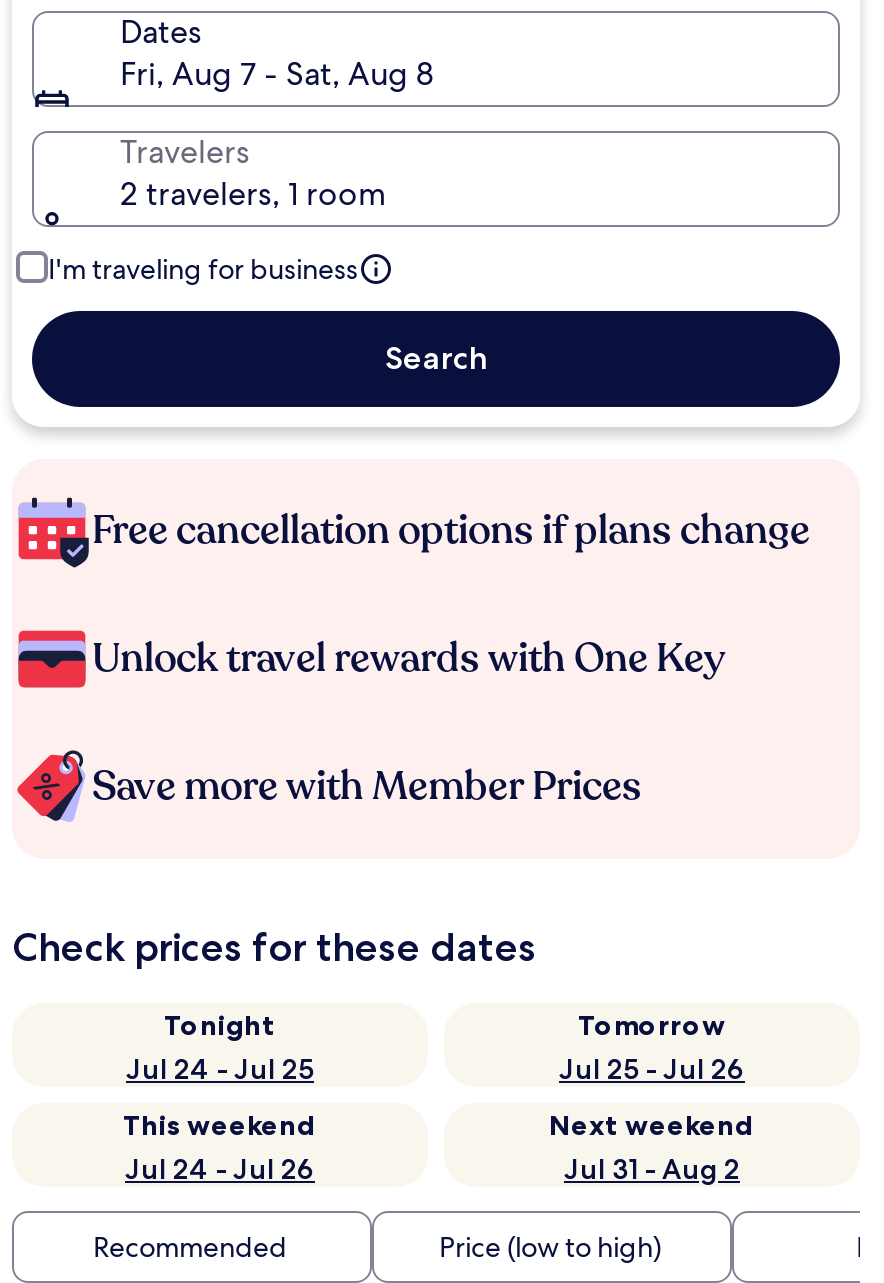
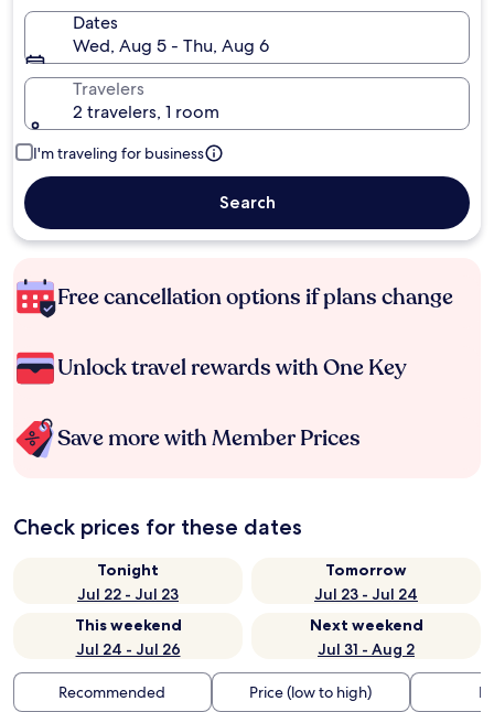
- Fri, Aug 7 - Sat, Aug 8
+ Wed, Aug 5 - Thu, Aug 6

- Jul 24 - Jul 25
+ Jul 22 - Jul 23

- Jul 25 - Jul 26
+ Jul 23 - Jul 24
